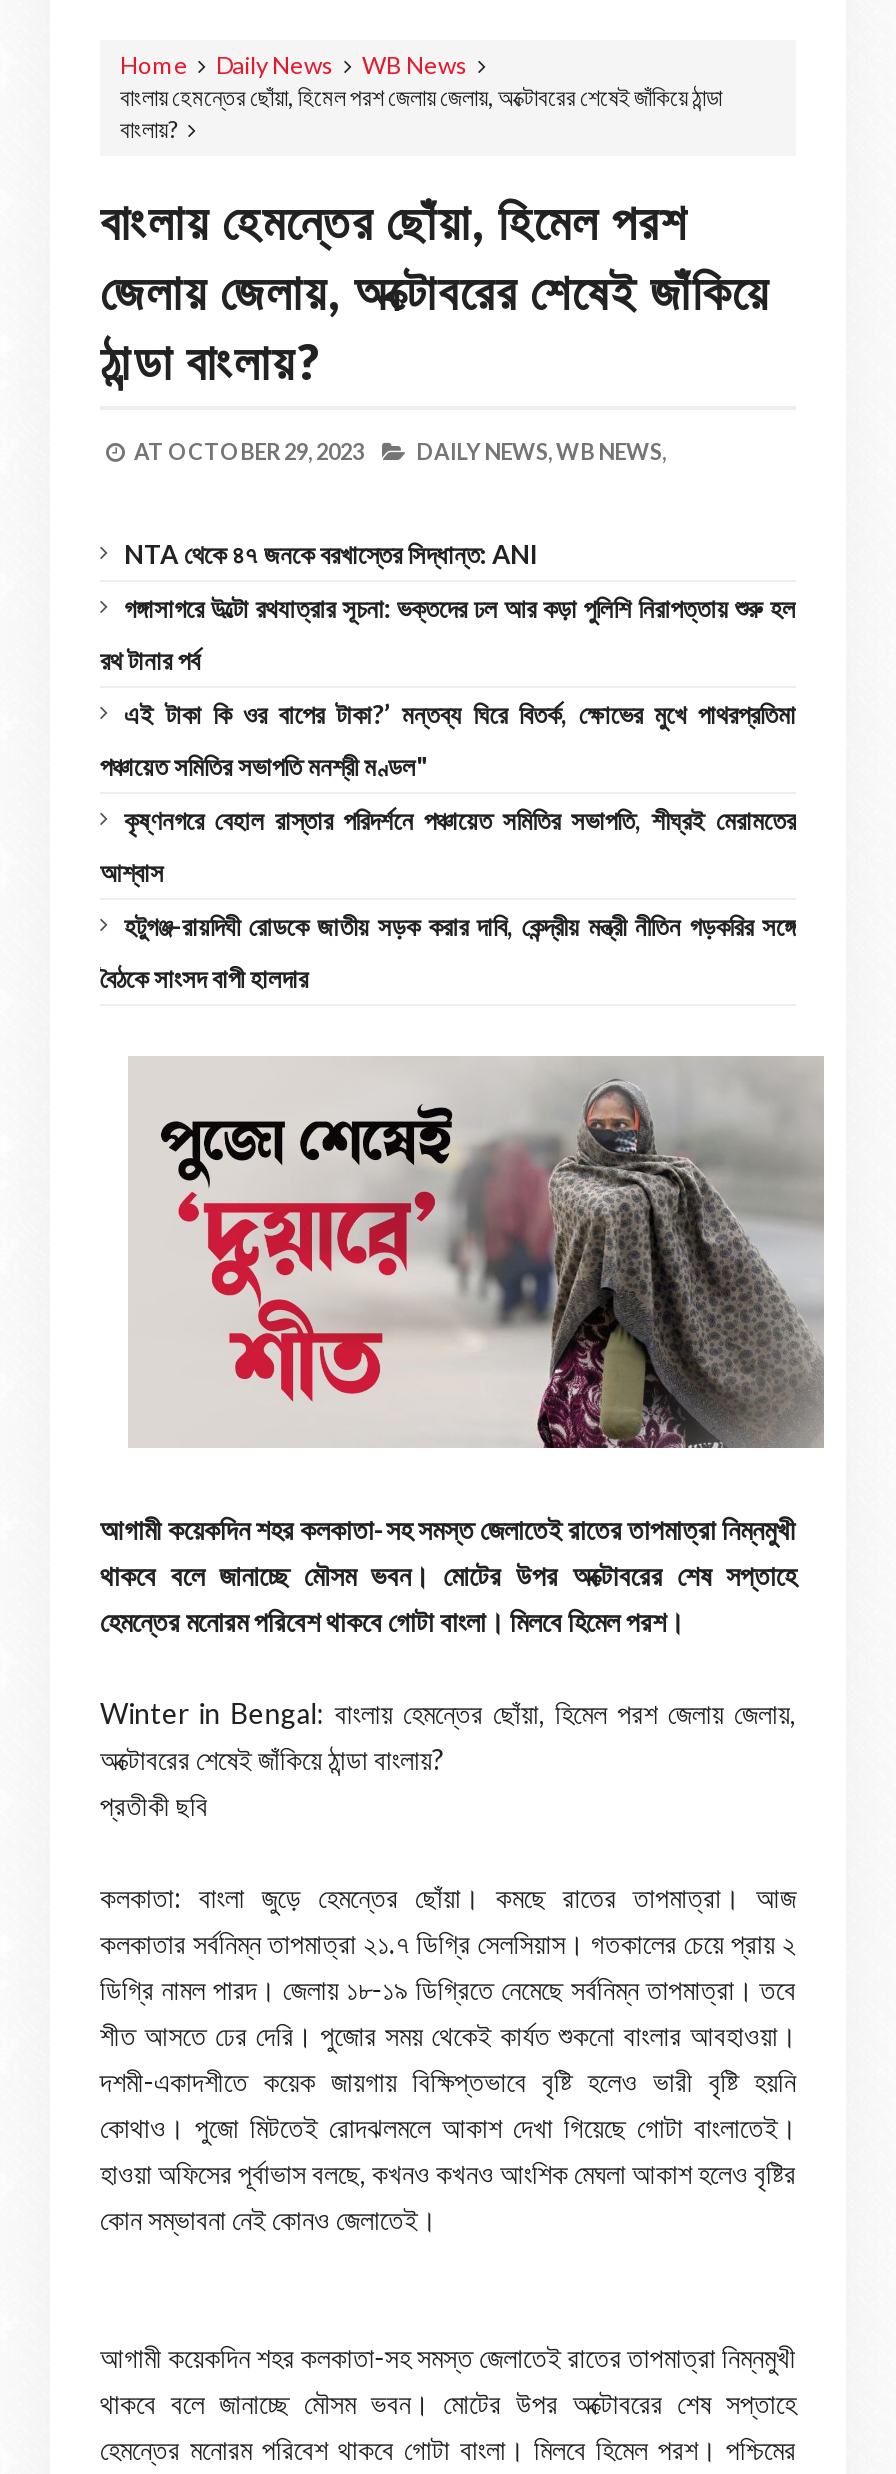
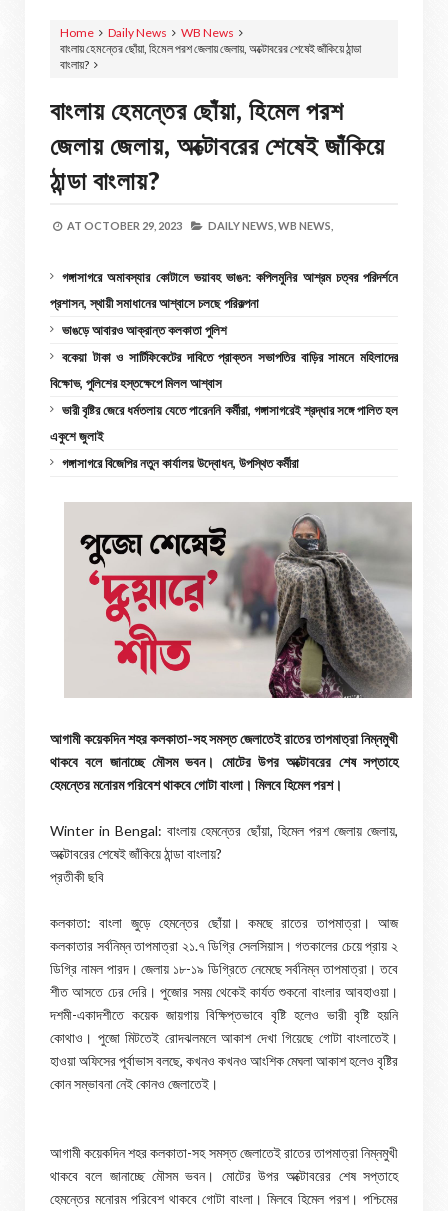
- NTA থেকে ৪৭ জনকে বরখাস্তের সিদ্ধান্ত: ANI
- গঙ্গাসাগরে উল্টো রথযাত্রার সূচনা: ভক্তদের ঢল আর কড়া পুলিশি নিরাপত্তায় শুরু হল
- রথ টানার পর্ব
- এই টাকা কি ওর বাপের টাকা?’ মন্তব্য ঘিরে বিতর্ক, ক্ষোভের মুখে পাথরপ্রতিমা
- পঞ্চায়েত সমিতির সভাপতি মনশ্রী মণ্ডল"
- কৃষ্ণনগরে বেহাল রাস্তার পরিদর্শনে পঞ্চায়েত সমিতির সভাপতি, শীঘ্রই মেরামতের
- আশ্বাস
- হটুগঞ্জ-রায়দিঘী রোডকে জাতীয় সড়ক করার দাবি, কেন্দ্রীয় মন্ত্রী নীতিন গড়করির সঙ্গে
- বৈঠকে সাংসদ বাপী হালদার
+ গঙ্গাসাগরে অমাবস্যার কোটালে ভয়াবহ ভাঙন: কপিলমুনির আশ্রম চত্বর পরিদর্শনে
+ প্রশাসন, স্থায়ী সমাধানের আশ্বাসে চলছে পরিকল্পনা
+ ভাঙড়ে আবারও আক্রান্ত কলকাতা পুলিশ
+ বকেয়া টাকা ও সার্টিফিকেটের দাবিতে প্রাক্তন সভাপতির বাড়ির সামনে মহিলাদের
+ বিক্ষোভ, পুলিশের হস্তক্ষেপে মিলল আশ্বাস
+ ভারী বৃষ্টির জেরে ধর্মতলায় যেতে পারেননি কর্মীরা, গঙ্গাসাগরেই শ্রদ্ধার সঙ্গে পালিত হল
+ একুশে জুলাই
+ গঙ্গাসাগরে বিজেপির নতুন কার্যালয় উদ্বোধন, উপস্থিত কর্মীরা
